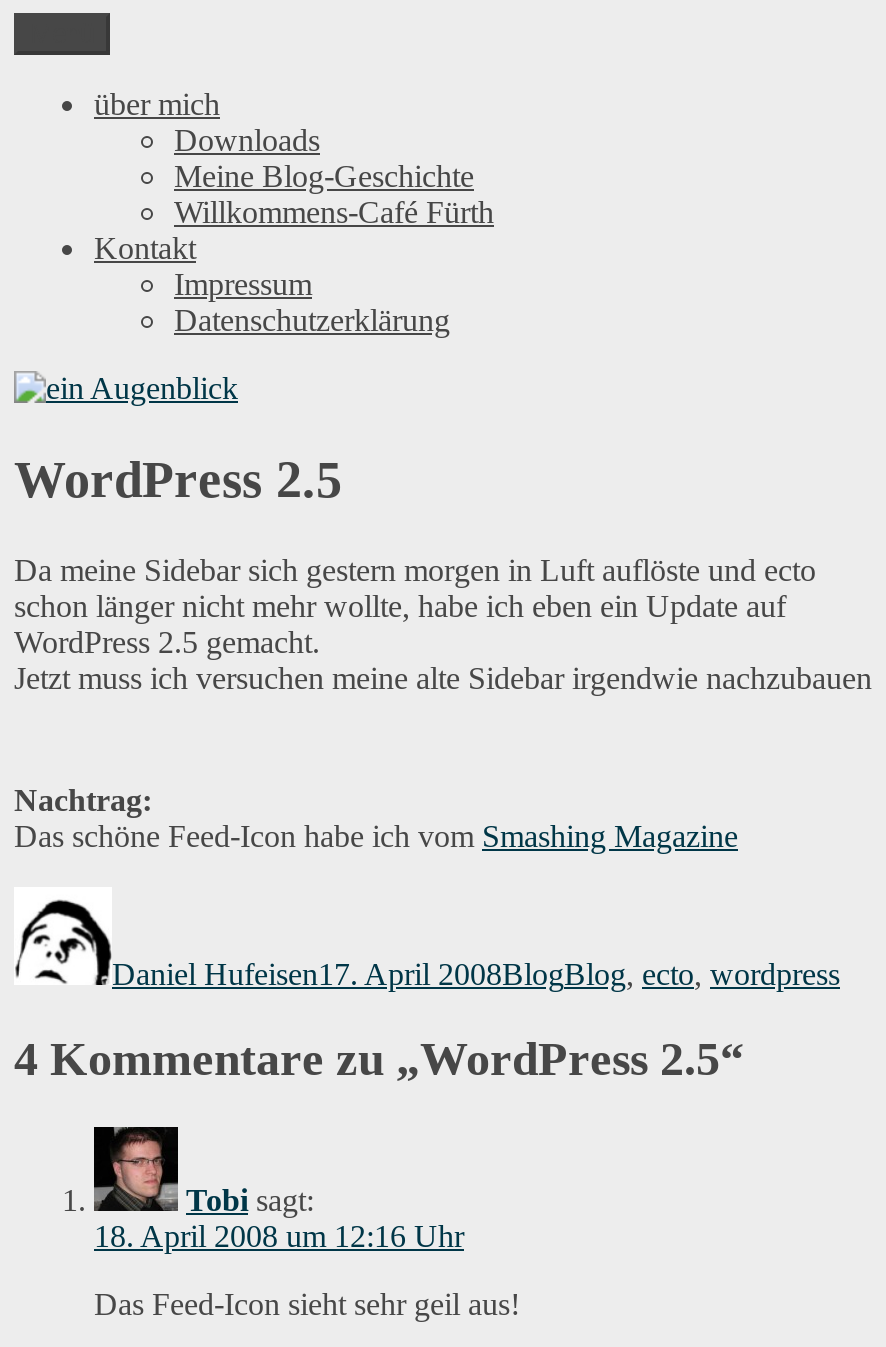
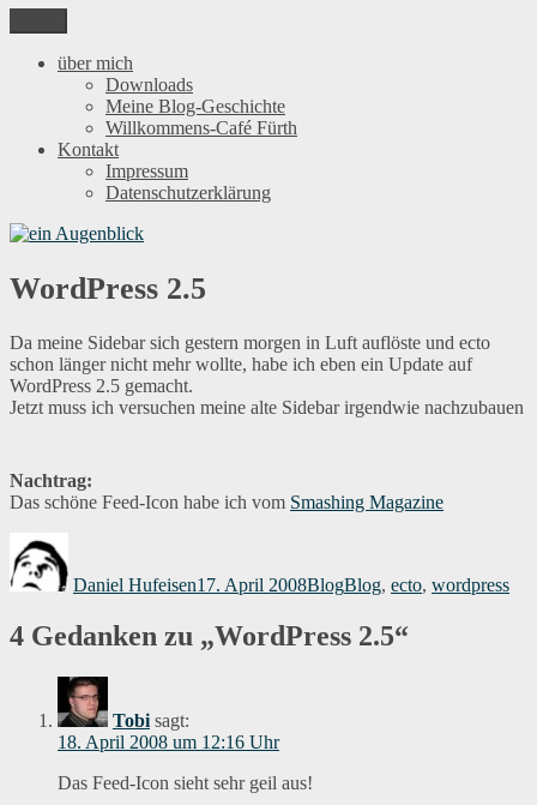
- 4 Kommentare zu „WordPress 2.5“
+ 4 Gedanken zu „WordPress 2.5“
